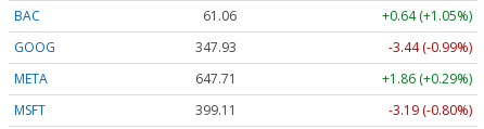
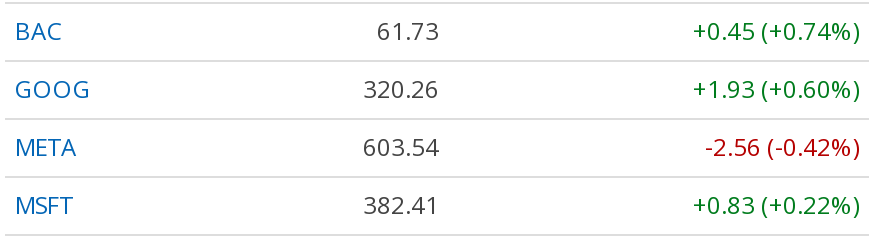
- 61.06
+ 61.73

- +0.64 (+1.05%)
+ +0.45 (+0.74%)

- 347.93
+ 320.26

- -3.44 (-0.99%)
+ +1.93 (+0.60%)

- 647.71
+ 603.54

- +1.86 (+0.29%)
+ -2.56 (-0.42%)

- 399.11
+ 382.41

- -3.19 (-0.80%)
+ +0.83 (+0.22%)
